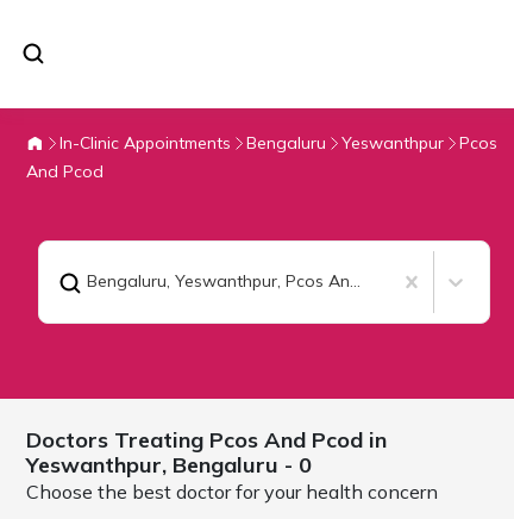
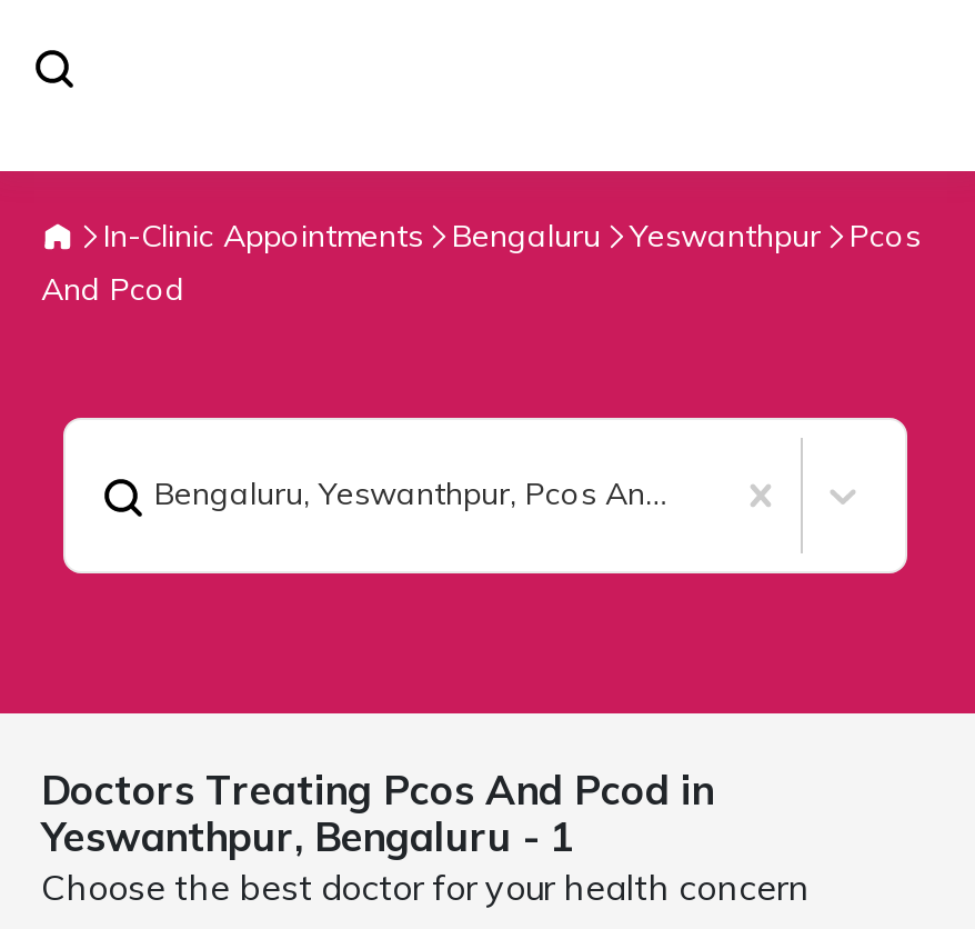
- Yeswanthpur, Bengaluru - 0
+ Yeswanthpur, Bengaluru - 1
